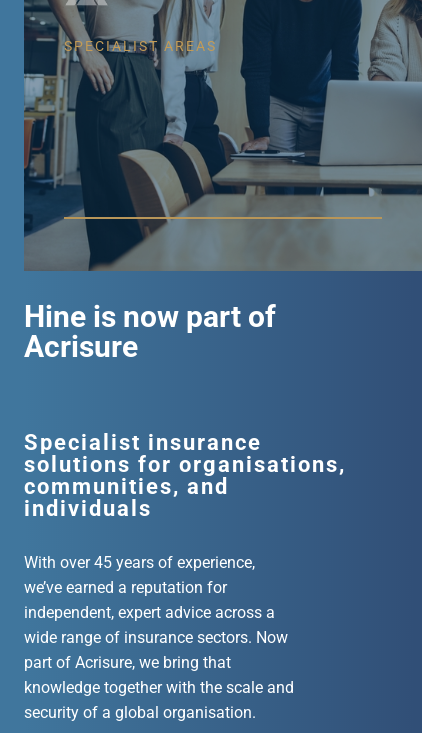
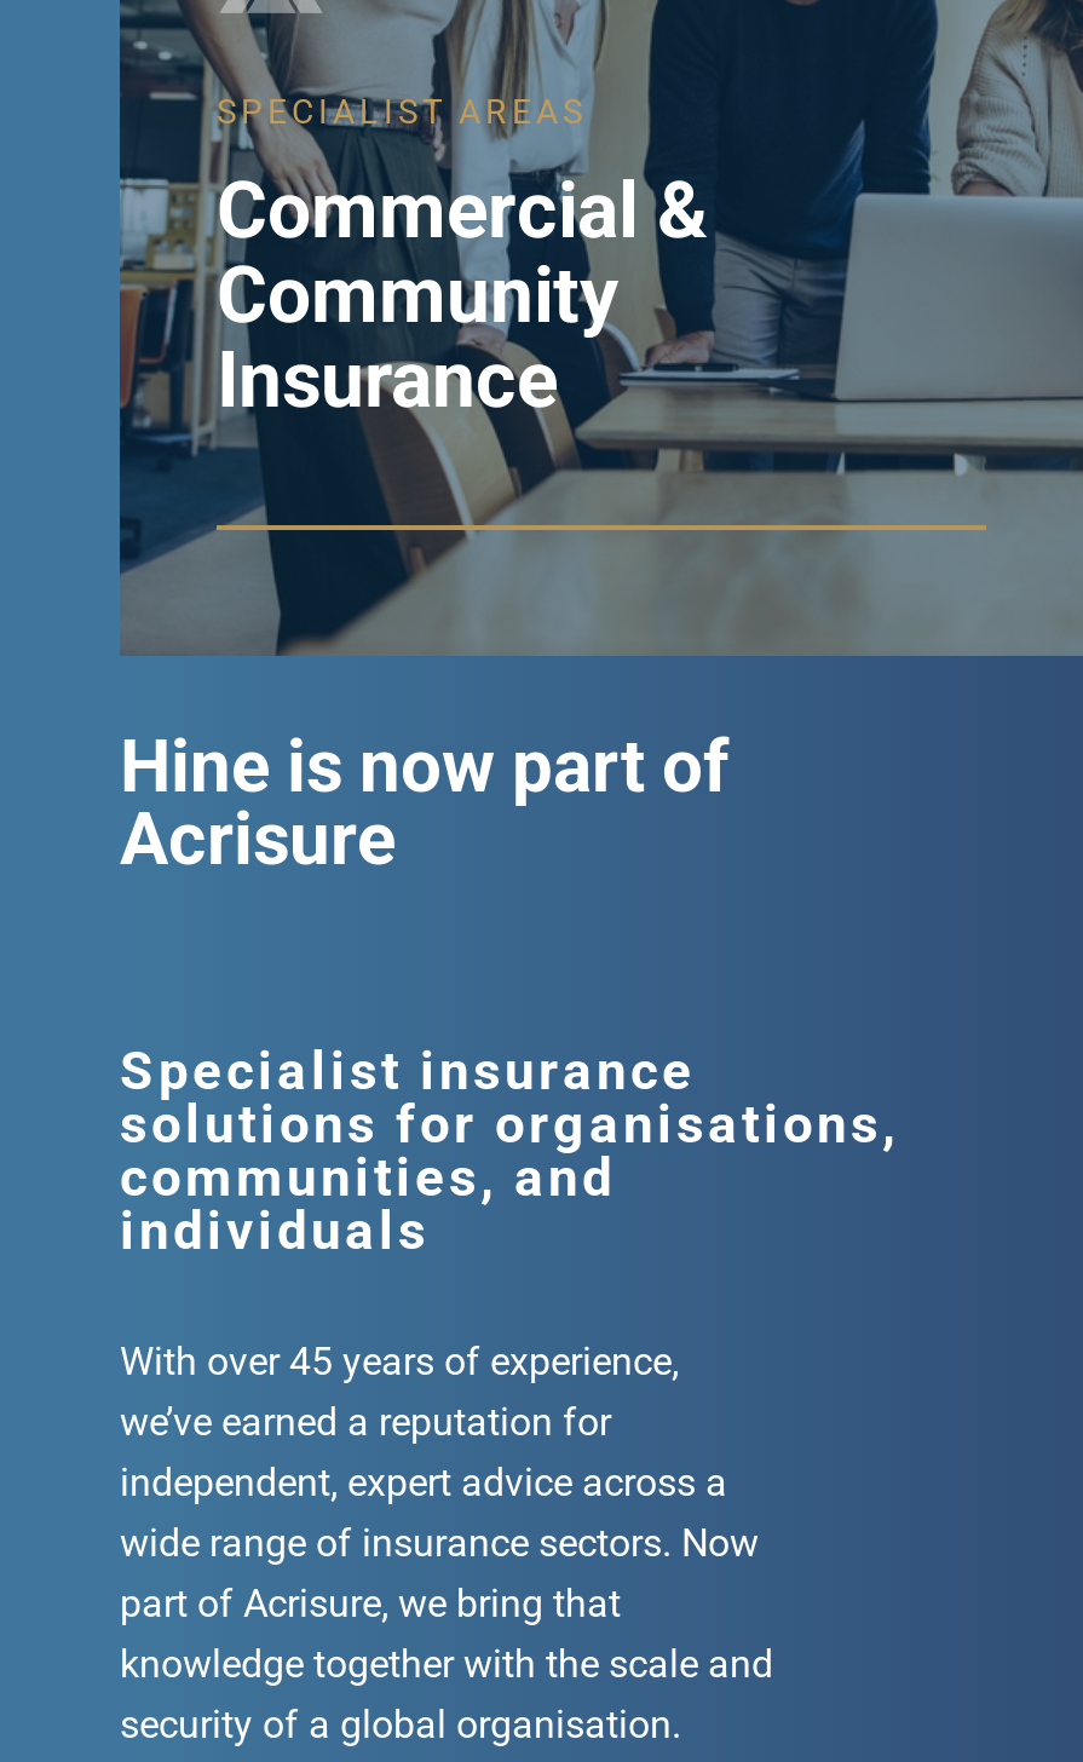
+ Commercial &
+ Community
+ Insurance
